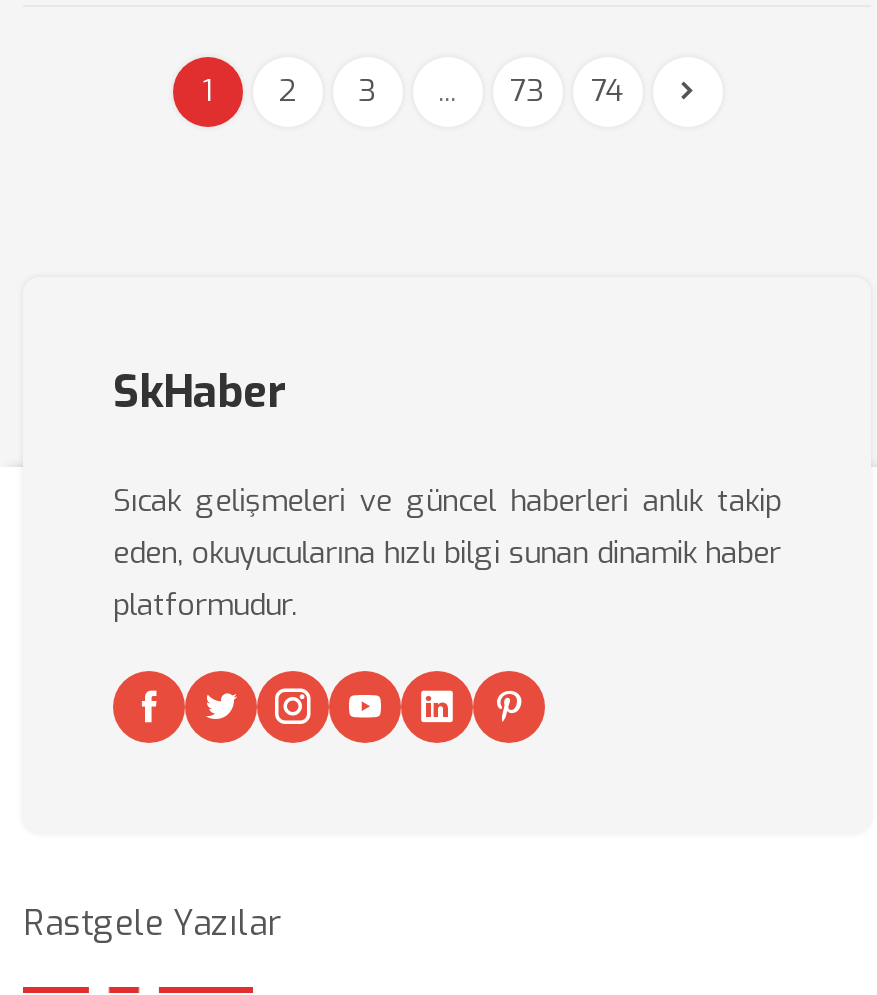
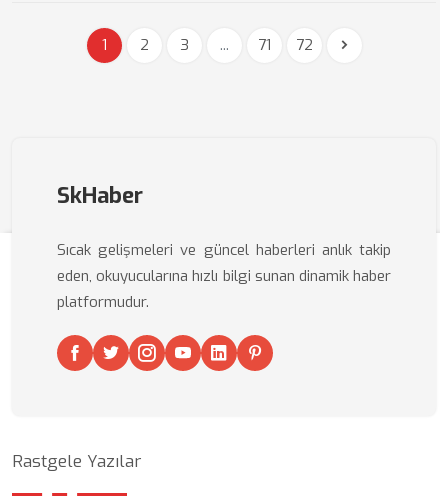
- 73
+ 71

- 74
+ 72
